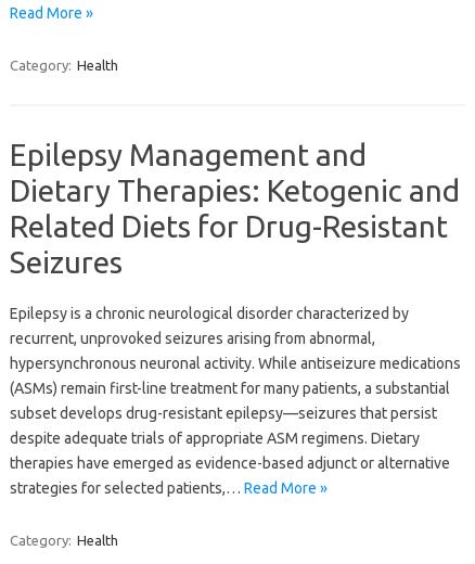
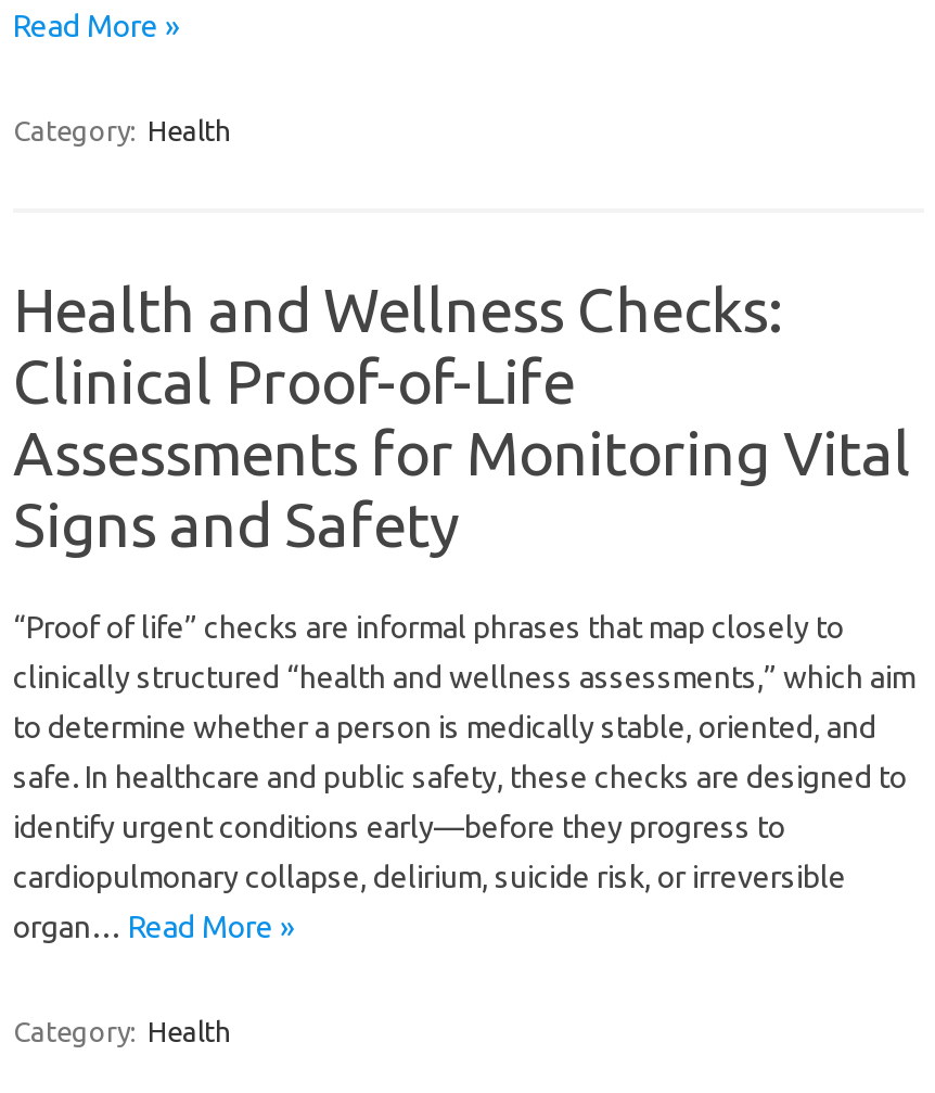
- Epilepsy Management and
- Dietary Therapies: Ketogenic and
- Related Diets for Drug-Resistant
- Seizures
+ Health and Wellness Checks:
+ Clinical Proof-of-Life
+ Assessments for Monitoring Vital
+ Signs and Safety

- Epilepsy is a chronic neurological disorder characterized by
- recurrent, unprovoked seizures arising from abnormal,
- hypersynchronous neuronal activity. While antiseizure medications
- (ASMs) remain first-line treatment for many patients, a substantial
- subset develops drug-resistant epilepsy—seizures that persist
- despite adequate trials of appropriate ASM regimens. Dietary
- therapies have emerged as evidence-based adjunct or alternative
- strategies for selected patients,… Read More »
+ “Proof of life” checks are informal phrases that map closely to
+ clinically structured “health and wellness assessments,” which aim
+ to determine whether a person is medically stable, oriented, and
+ safe. In healthcare and public safety, these checks are designed to
+ identify urgent conditions early—before they progress to
+ cardiopulmonary collapse, delirium, suicide risk, or irreversible
+ organ… Read More »
